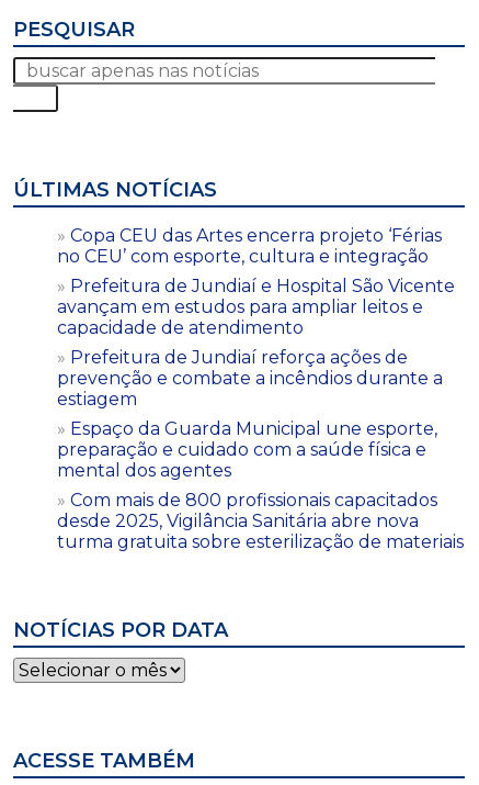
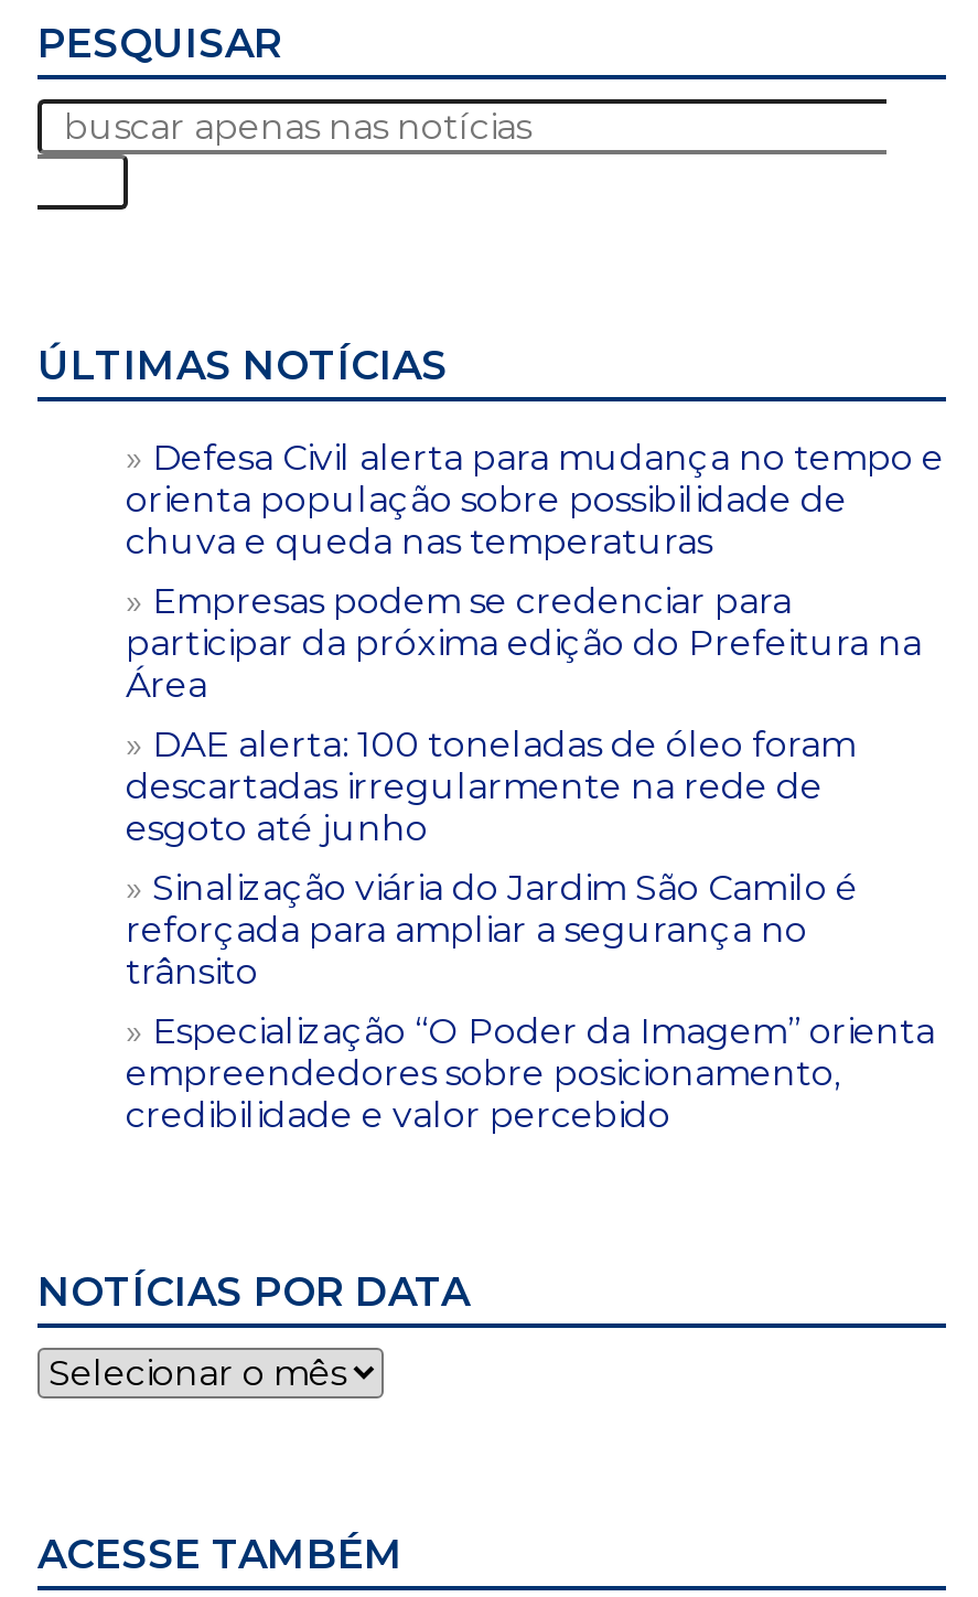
- Copa CEU das Artes encerra projeto ‘Férias
- no CEU’ com esporte, cultura e integração
- Prefeitura de Jundiaí e Hospital São Vicente
- avançam em estudos para ampliar leitos e
- capacidade de atendimento
- Prefeitura de Jundiaí reforça ações de
- prevenção e combate a incêndios durante a
- estiagem
- Espaço da Guarda Municipal une esporte,
- preparação e cuidado com a saúde física e
- mental dos agentes
- Com mais de 800 profissionais capacitados
- desde 2025, Vigilância Sanitária abre nova
- turma gratuita sobre esterilização de materiais
+ Defesa Civil alerta para mudança no tempo e
+ orienta população sobre possibilidade de
+ chuva e queda nas temperaturas
+ Empresas podem se credenciar para
+ participar da próxima edição do Prefeitura na
+ Área
+ DAE alerta: 100 toneladas de óleo foram
+ descartadas irregularmente na rede de
+ esgoto até junho
+ Sinalização viária do Jardim São Camilo é
+ reforçada para ampliar a segurança no
+ trânsito
+ Especialização “O Poder da Imagem” orienta
+ empreendedores sobre posicionamento,
+ credibilidade e valor percebido
